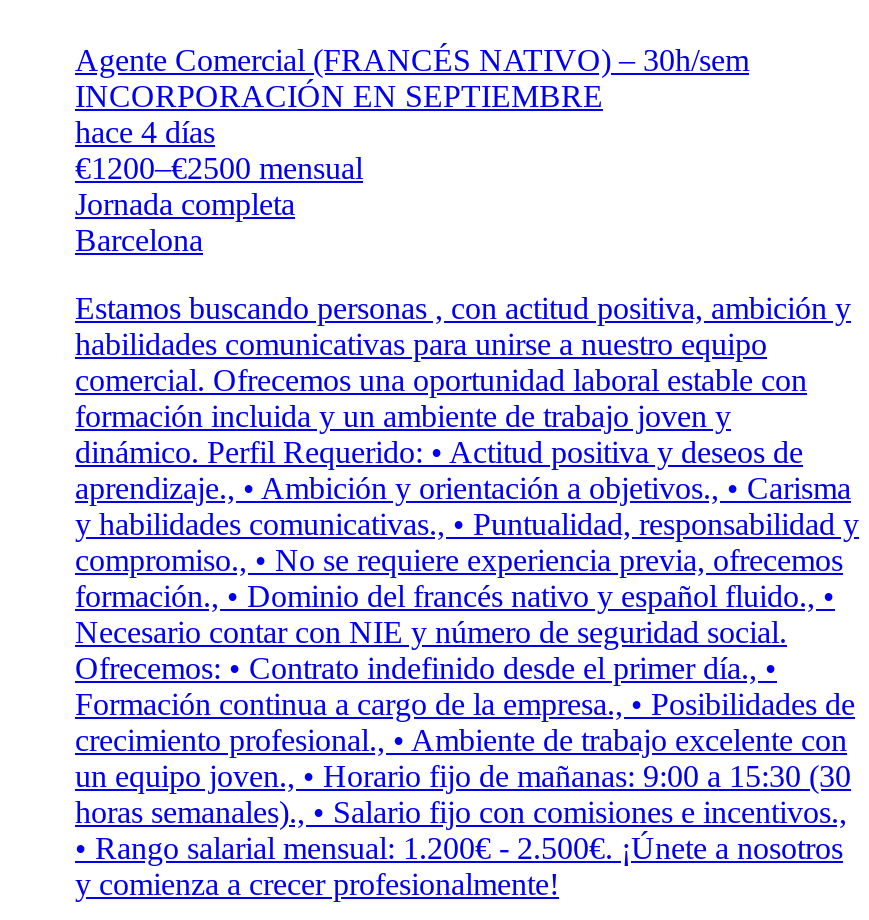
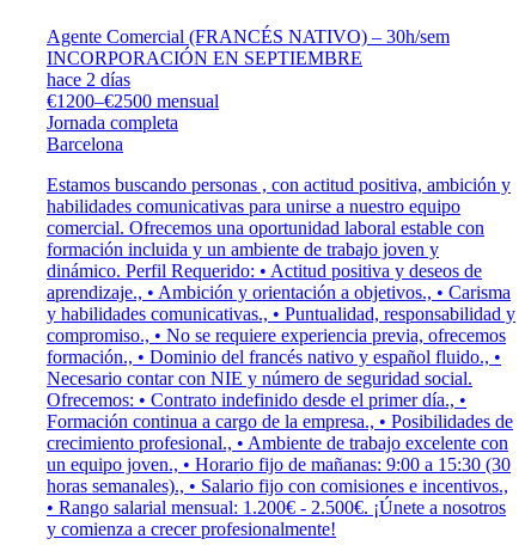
- hace 4 días
+ hace 2 días
